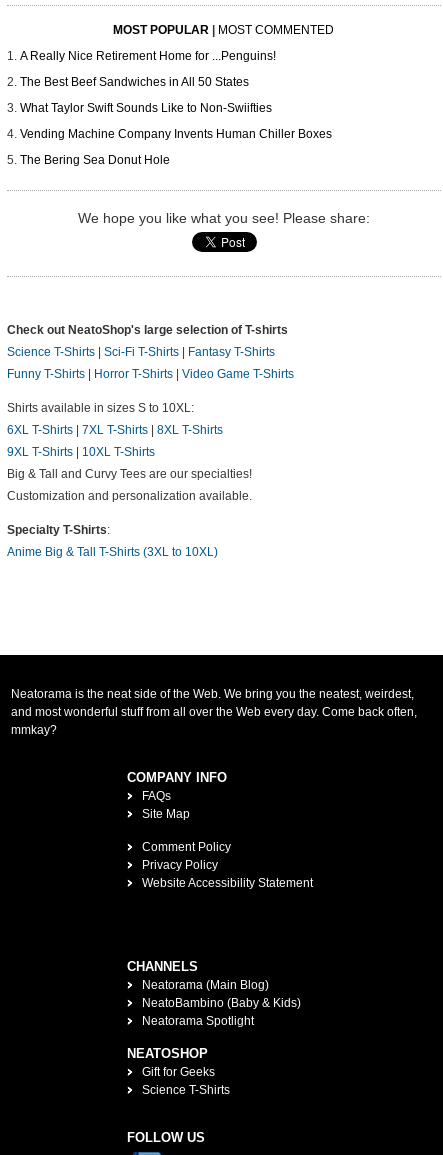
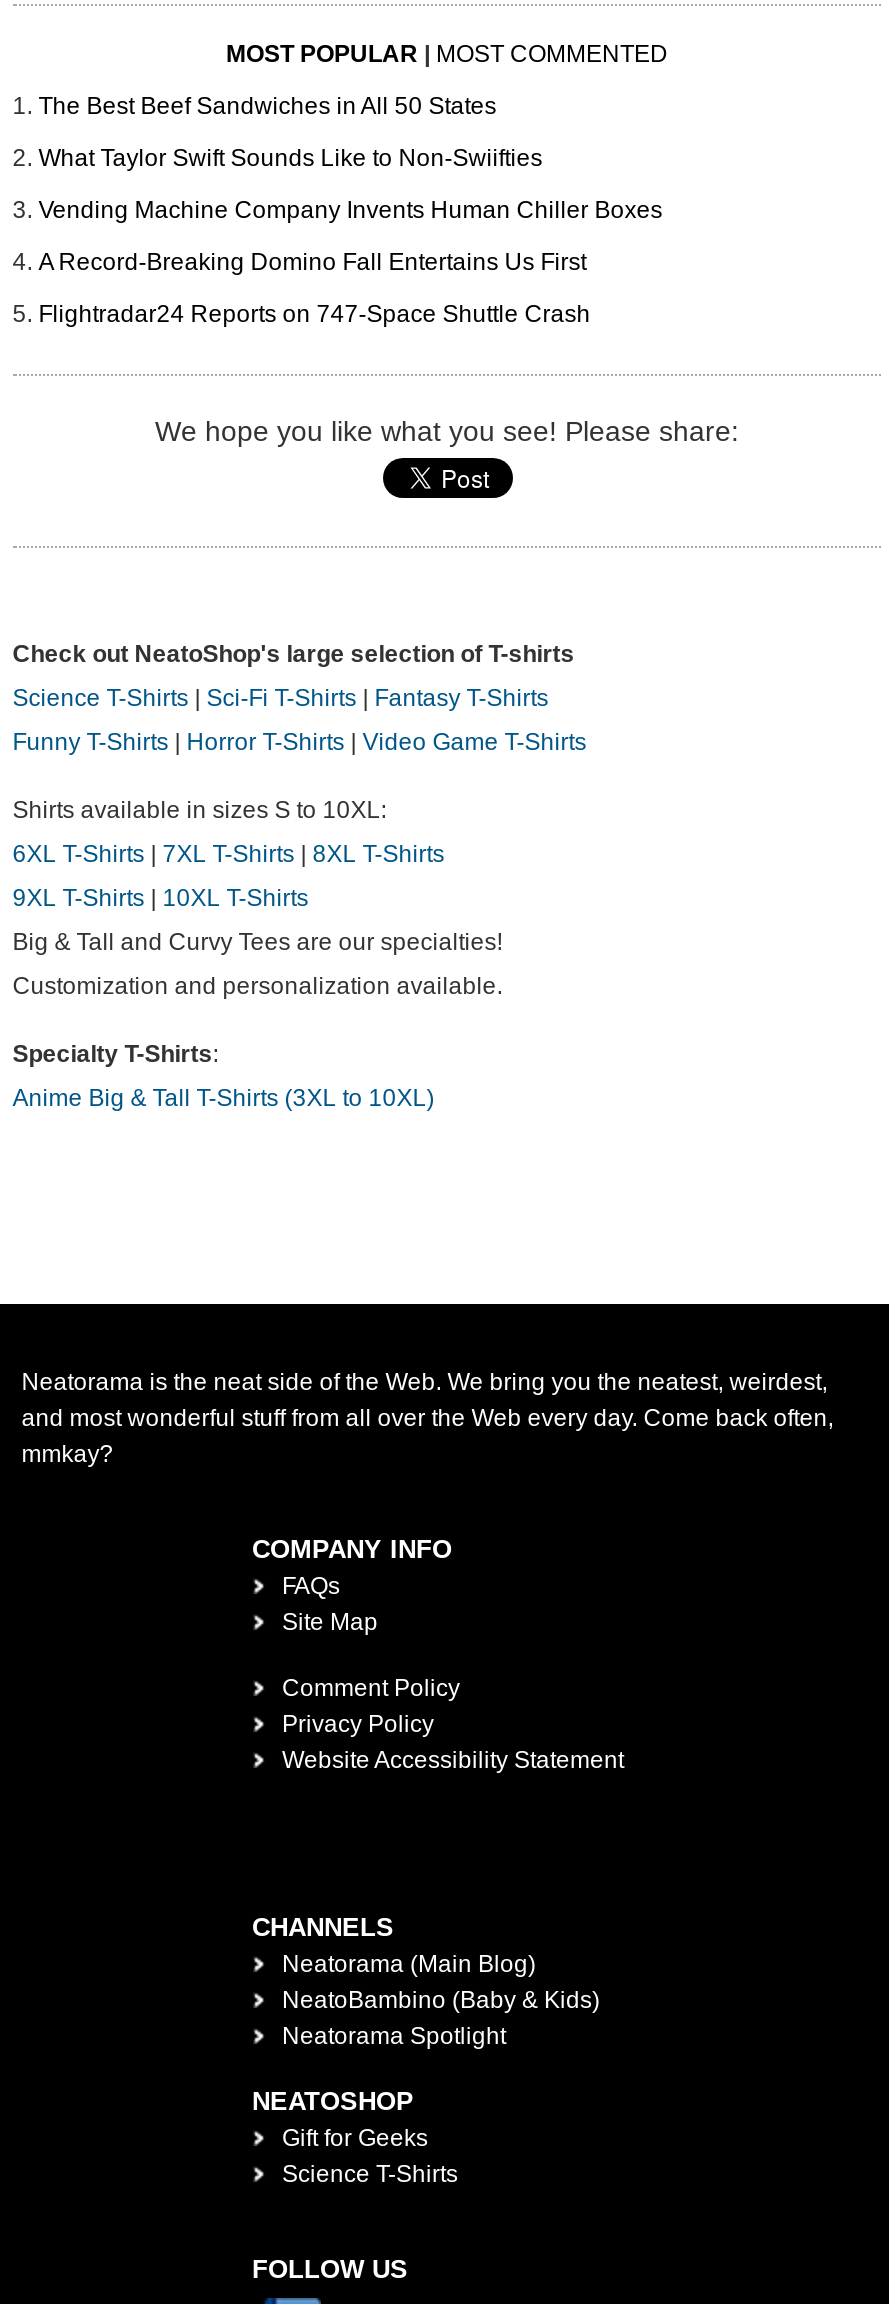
- A Really Nice Retirement Home for ...Penguins!

moved up: The Best Beef Sandwiches in All 50 States | What Taylor Swift Sounds Like to Non-Swiifties | Vending Machine Company Invents Human Chiller Boxes

- The Bering Sea Donut Hole
+ A Record-Breaking Domino Fall Entertains Us First
+ Flightradar24 Reports on 747-Space Shuttle Crash
